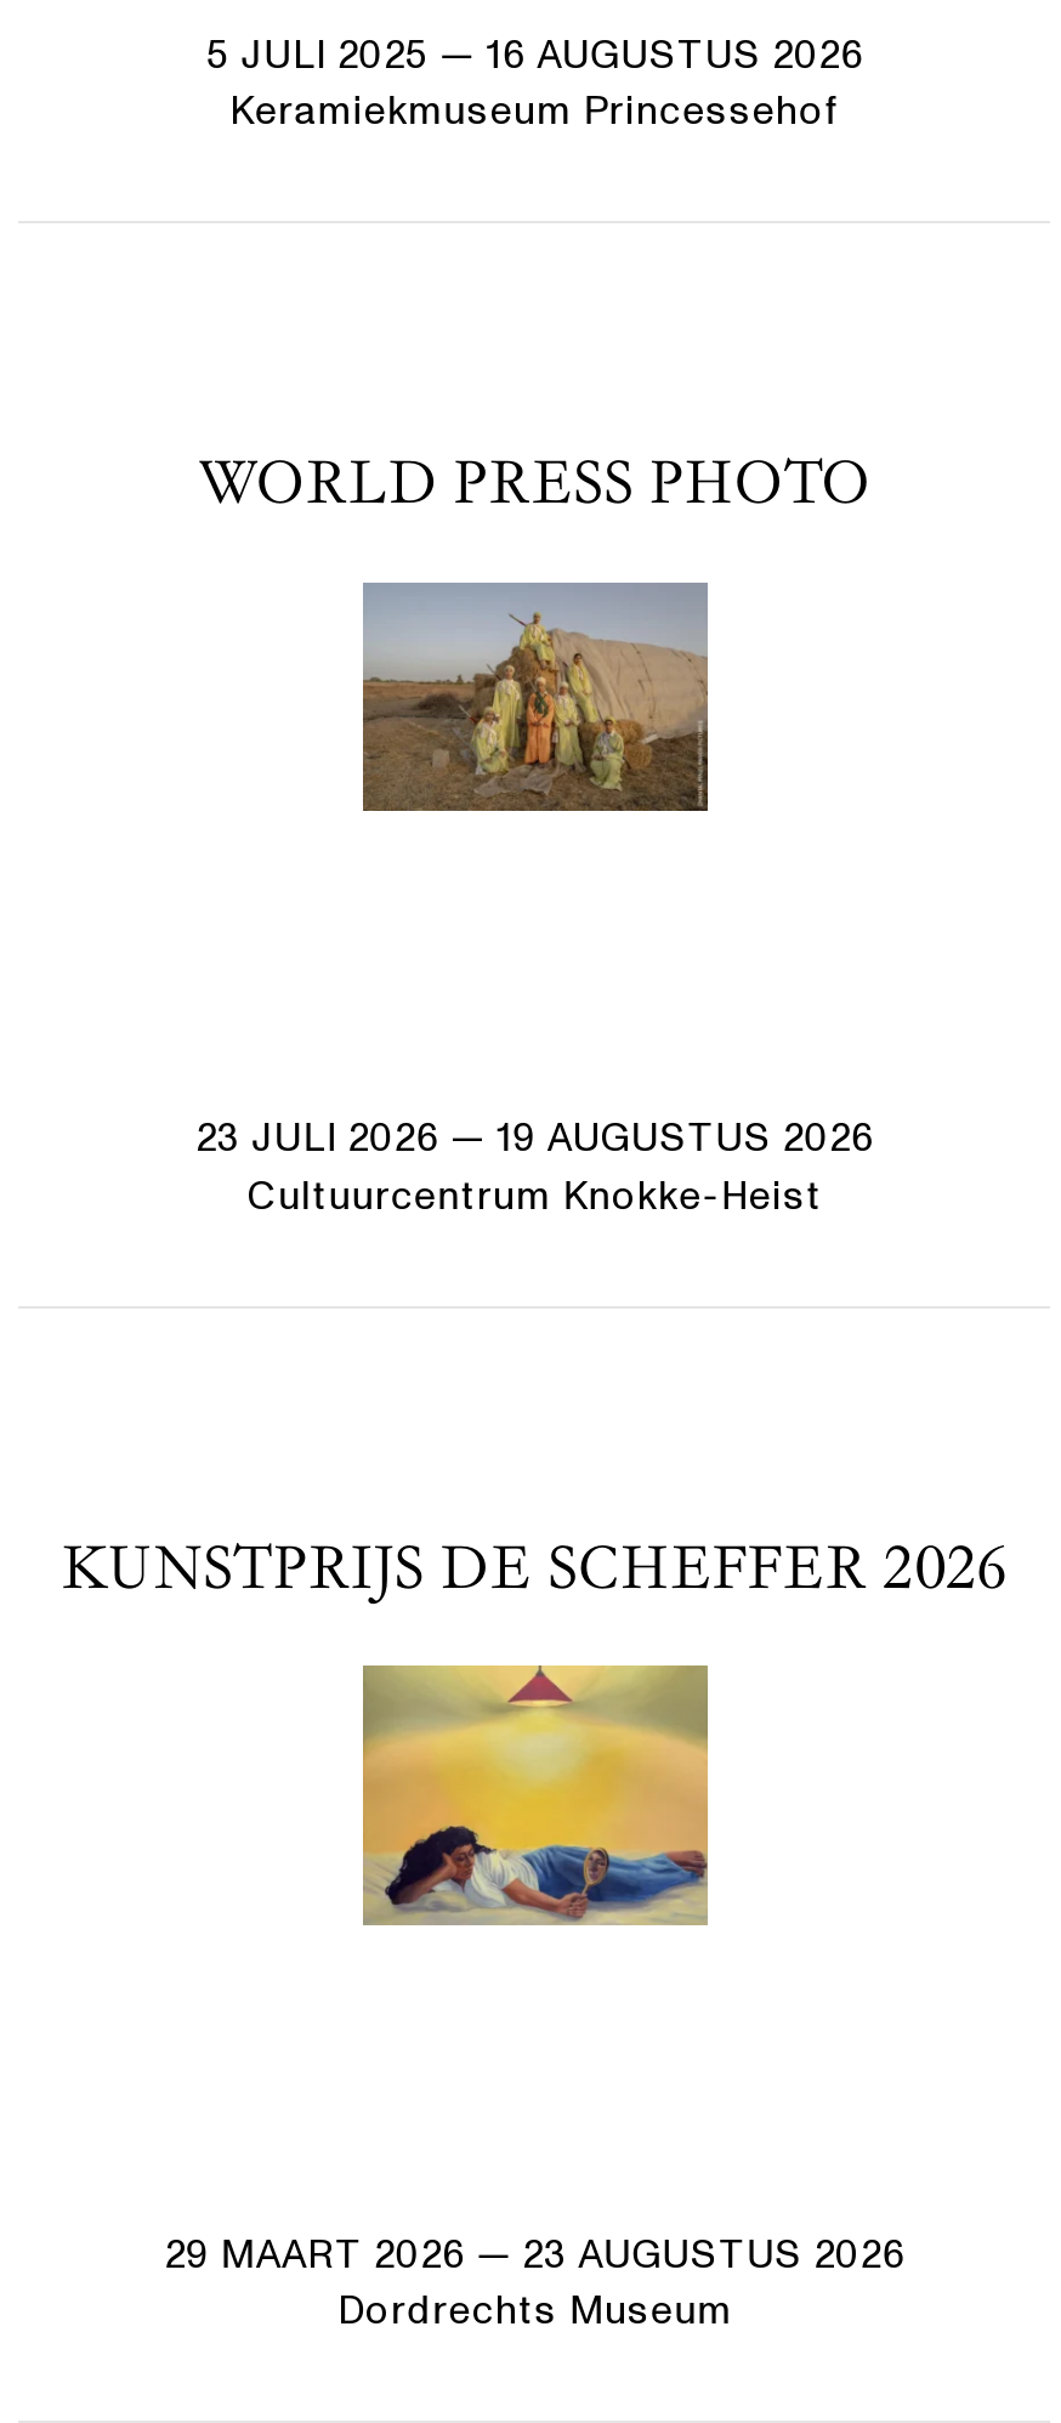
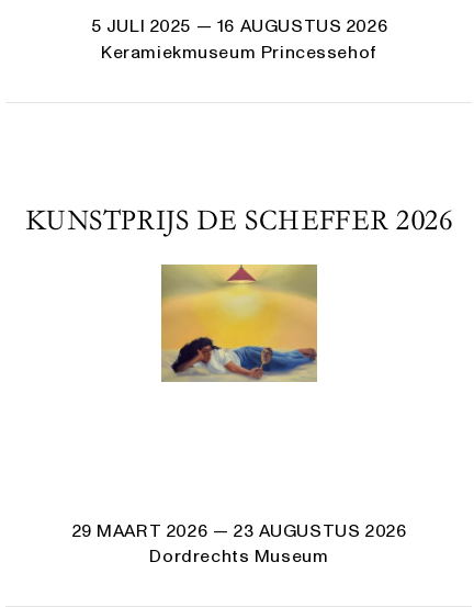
- WORLD PRESS PHOTO

- [image]

- 23 JULI 2026 — 19 AUGUSTUS 2026
- Cultuurcentrum Knokke-Heist
